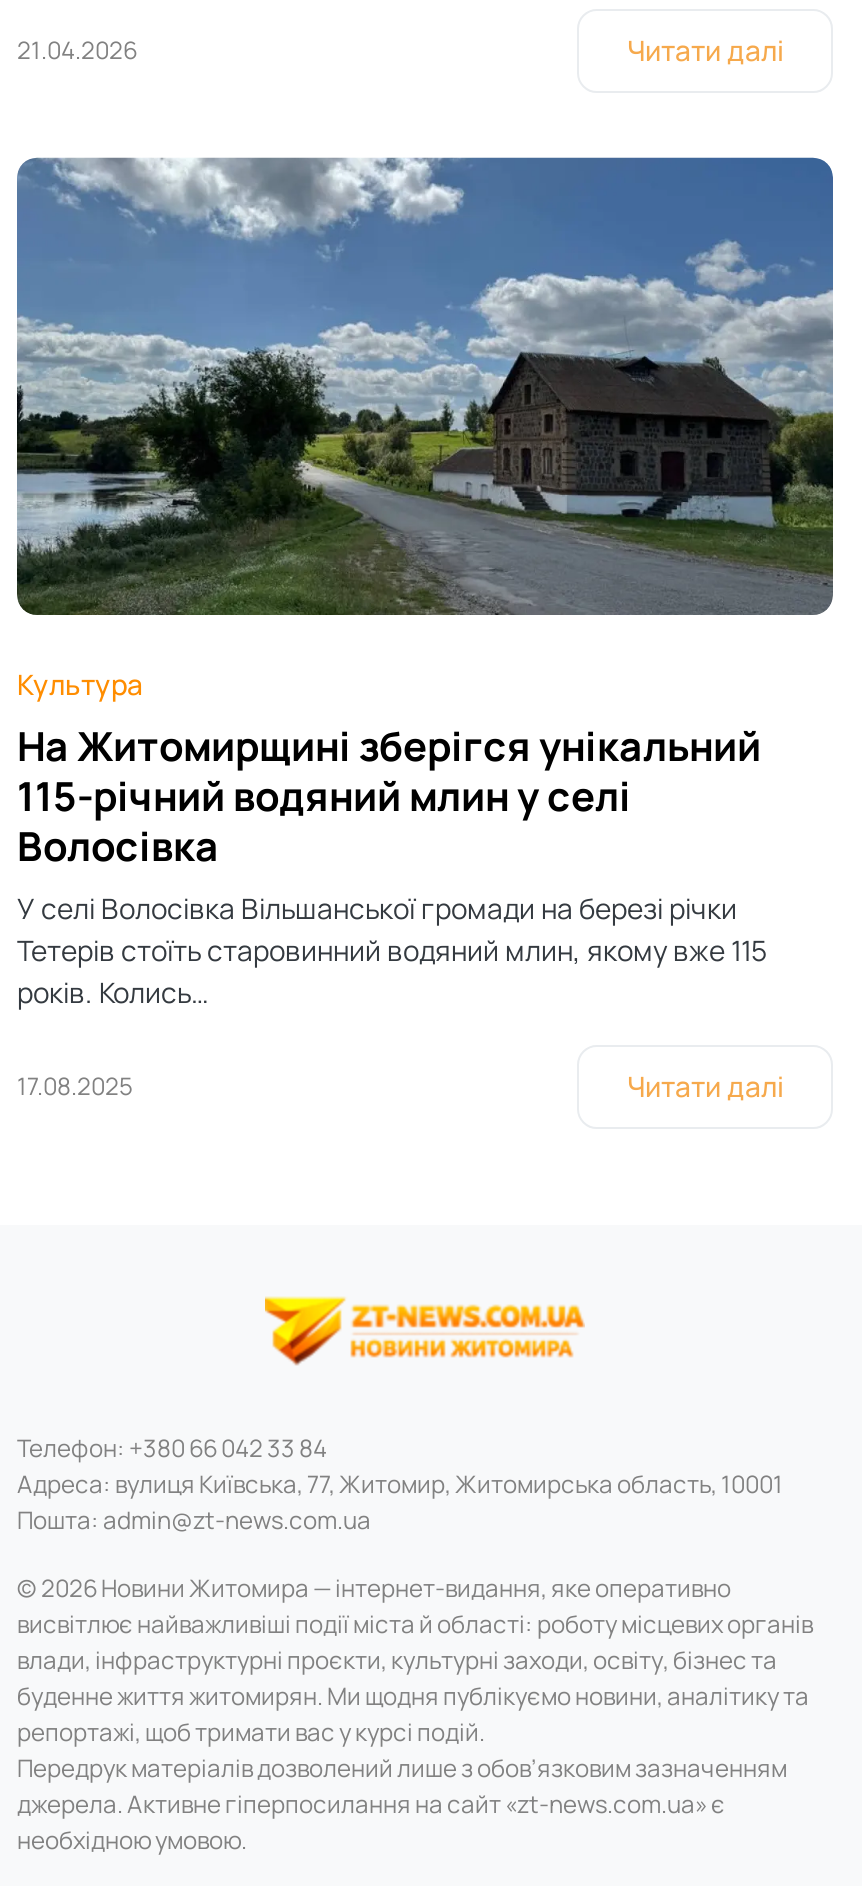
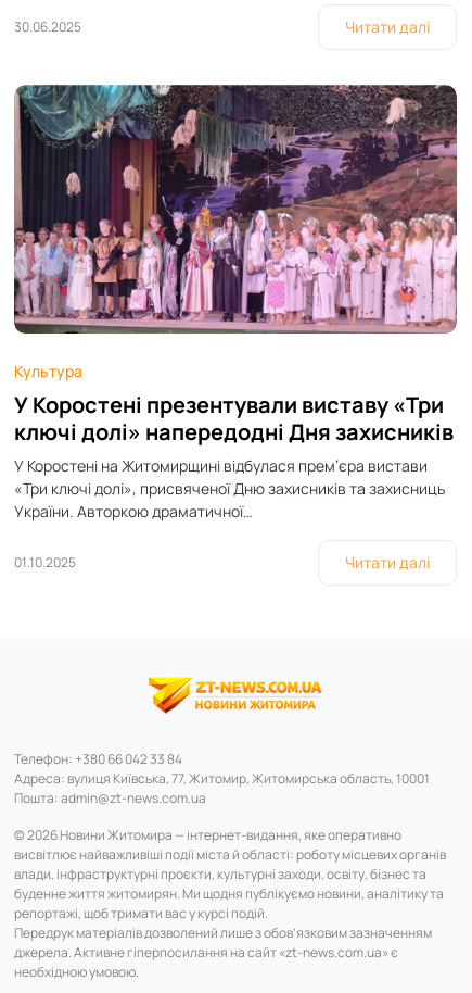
- 21.04.2026
+ 30.06.2025

- [image]
+ [image]

- На Житомирщині зберігся унікальний
- 115-річний водяний млин у селі
- Волосівка
- У селі Волосівка Вільшанської громади на березі річки
- Тетерів стоїть старовинний водяний млин, якому вже 115
- років. Колись…
+ У Коростені презентували виставу «Три
+ ключі долі» напередодні Дня захисників
+ У Коростені на Житомирщині відбулася прем’єра вистави
+ «Три ключі долі», присвяченої Дню захисників та захисниць
+ України. Авторкою драматичної…

- 17.08.2025
+ 01.10.2025
